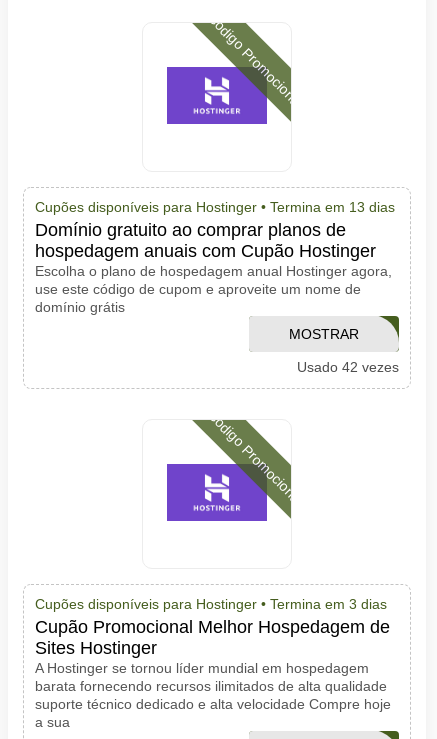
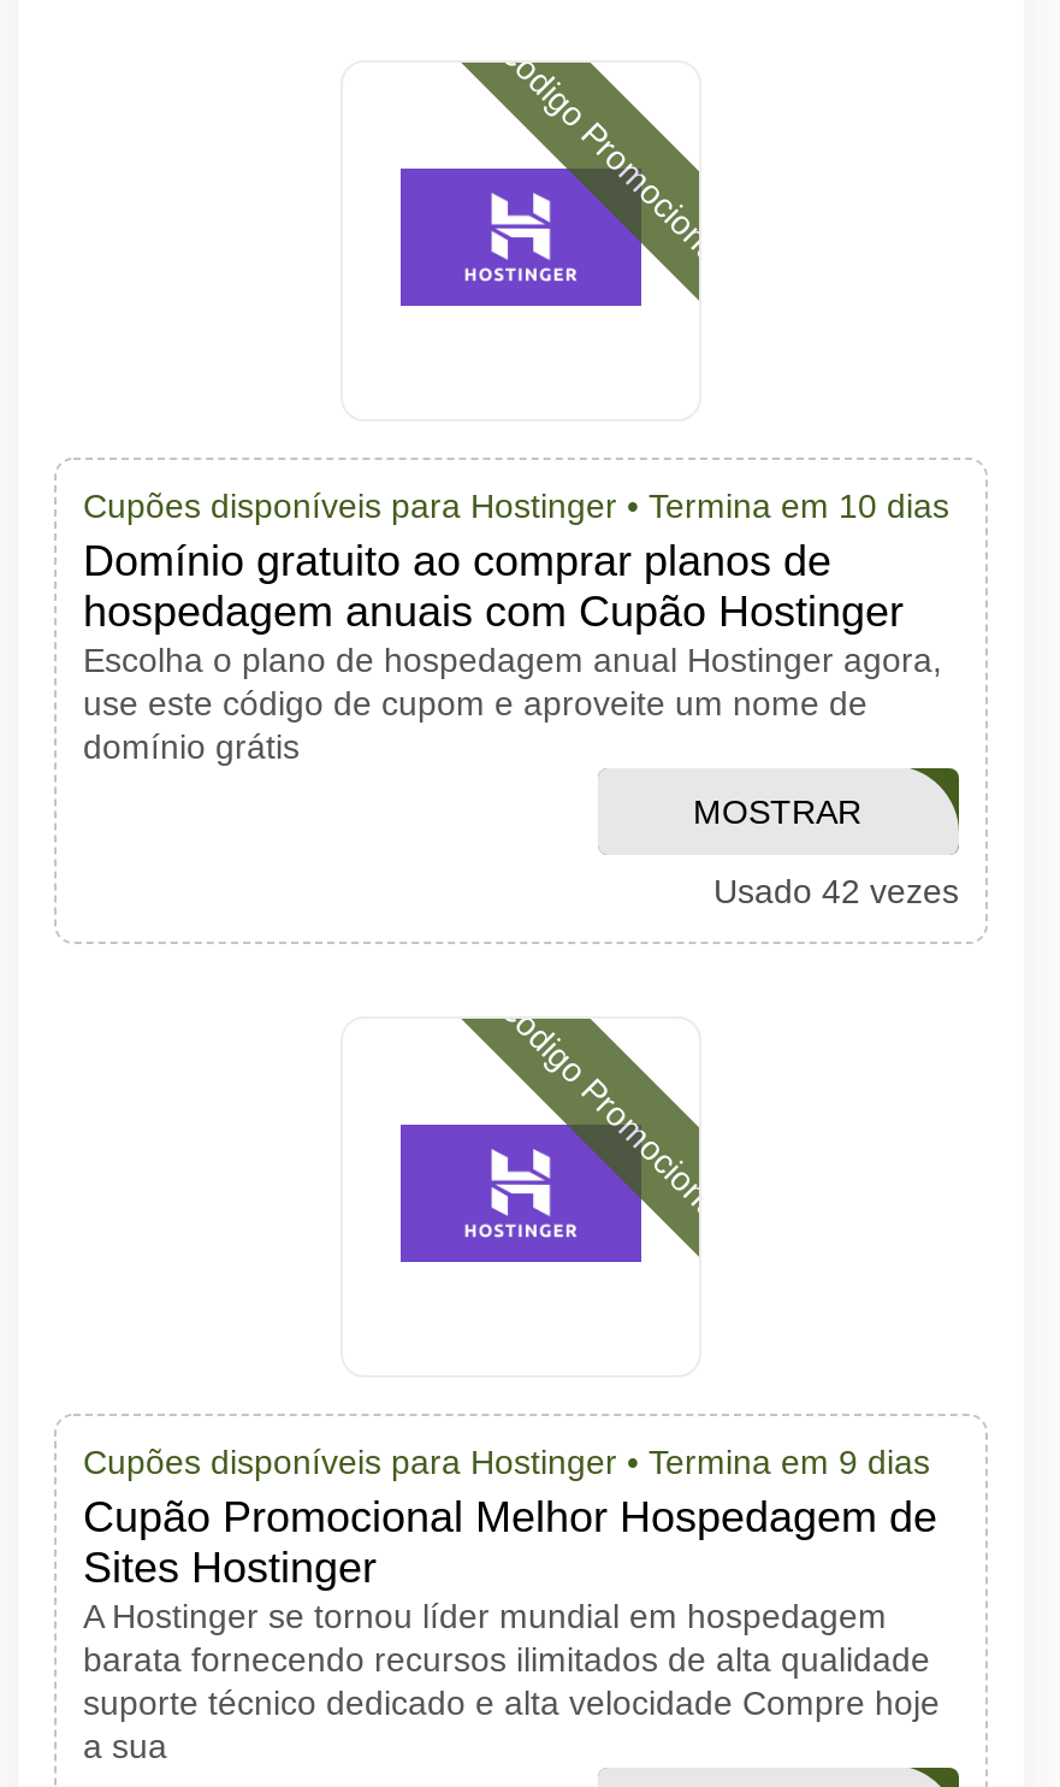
- Cupões disponíveis para Hostinger • Termina em 13 dias
+ Cupões disponíveis para Hostinger • Termina em 10 dias

- Cupões disponíveis para Hostinger • Termina em 3 dias
+ Cupões disponíveis para Hostinger • Termina em 9 dias
